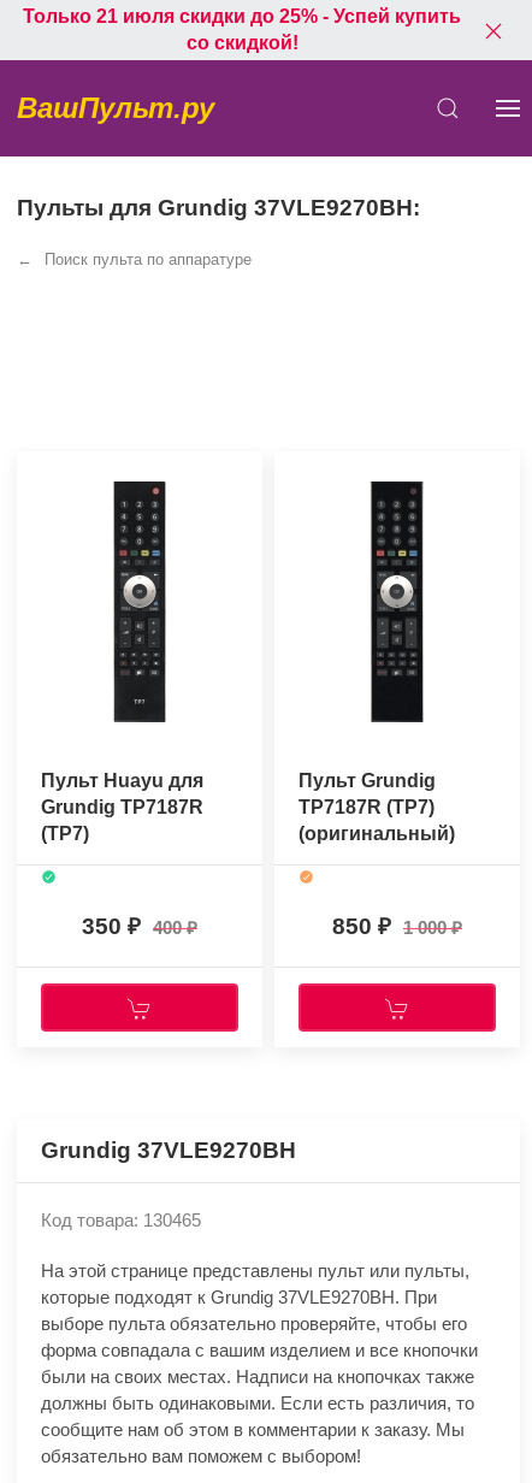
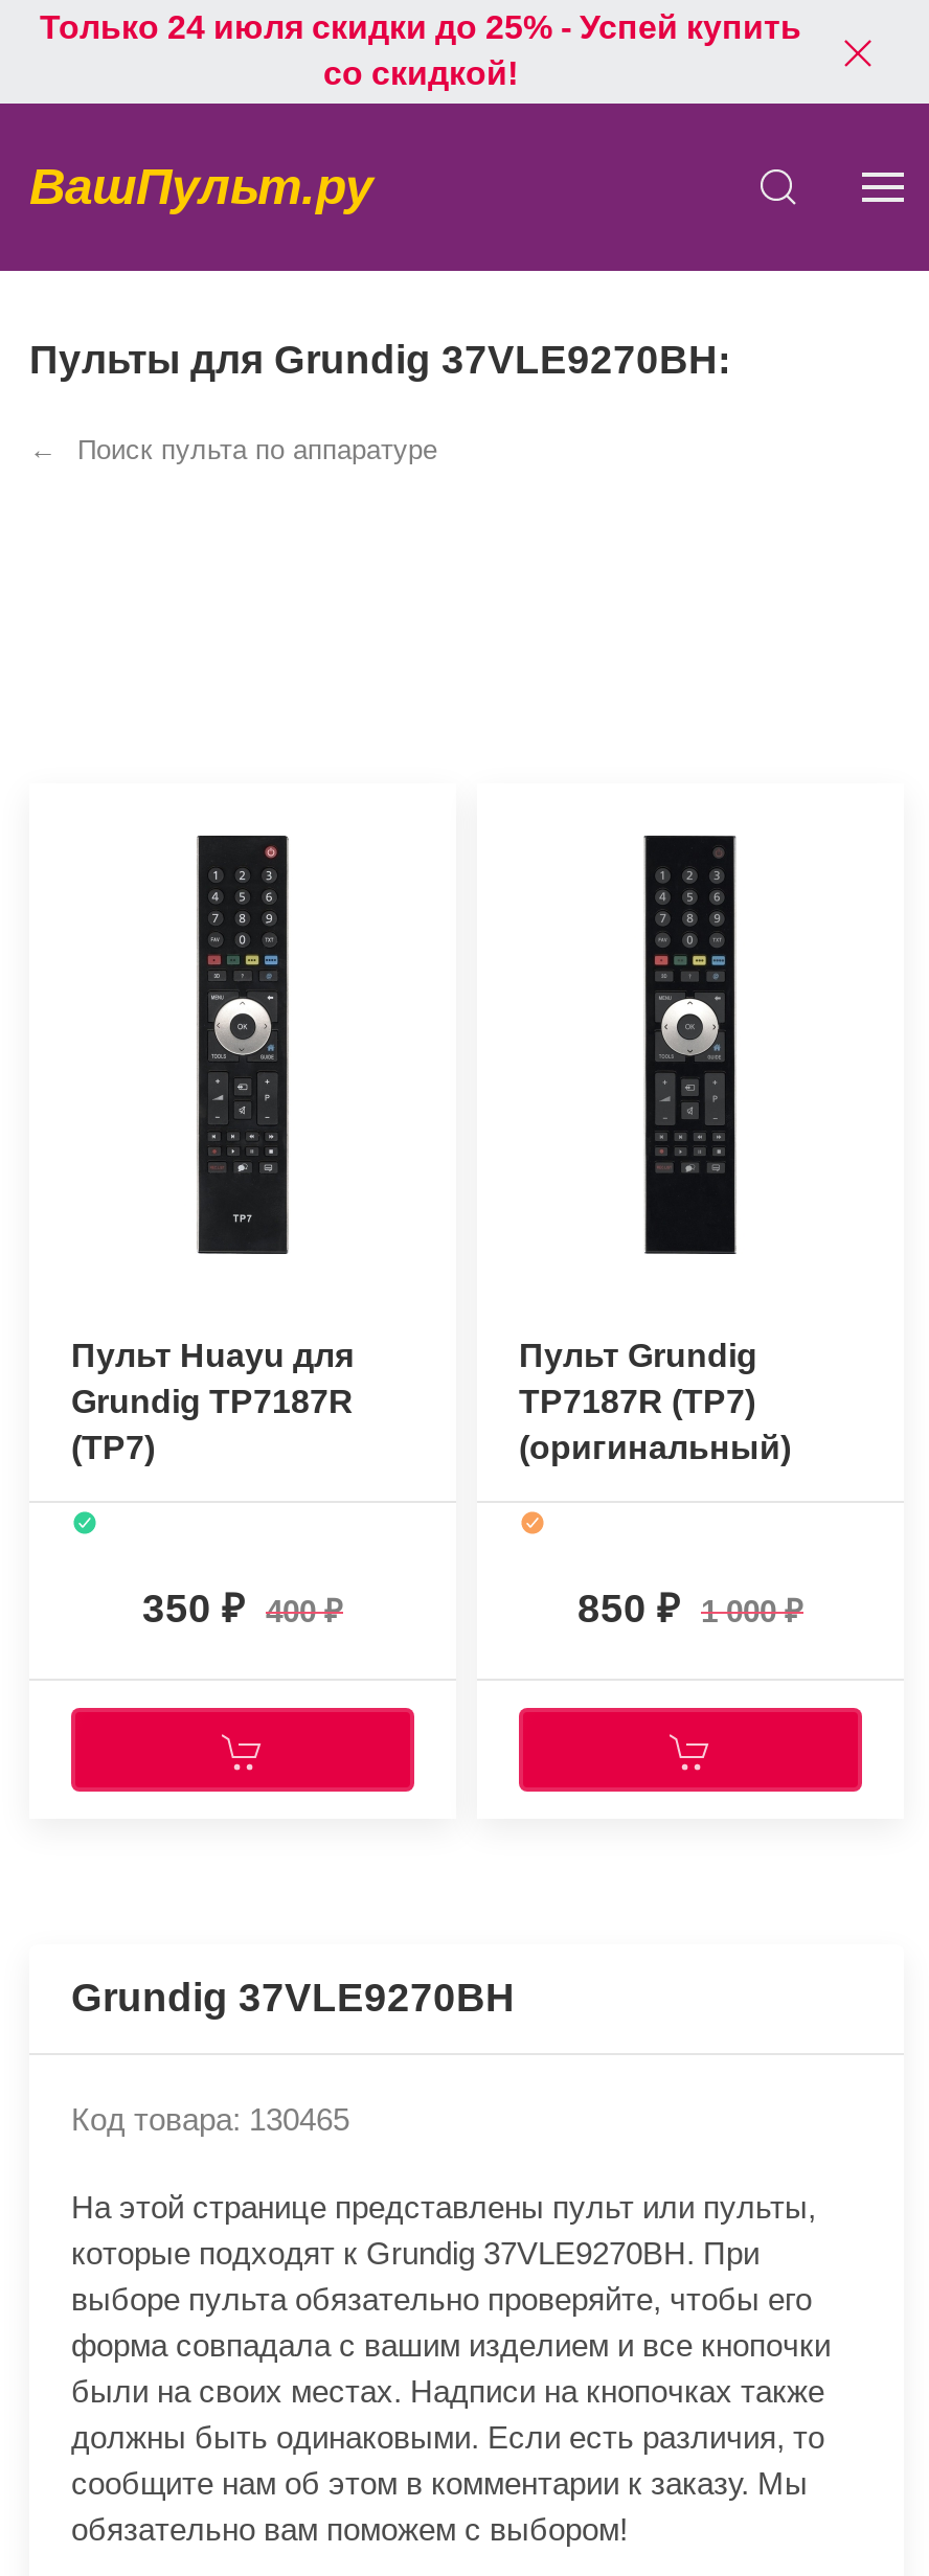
- Только 21 июля скидки до 25% - Успей купить
+ Только 24 июля скидки до 25% - Успей купить
